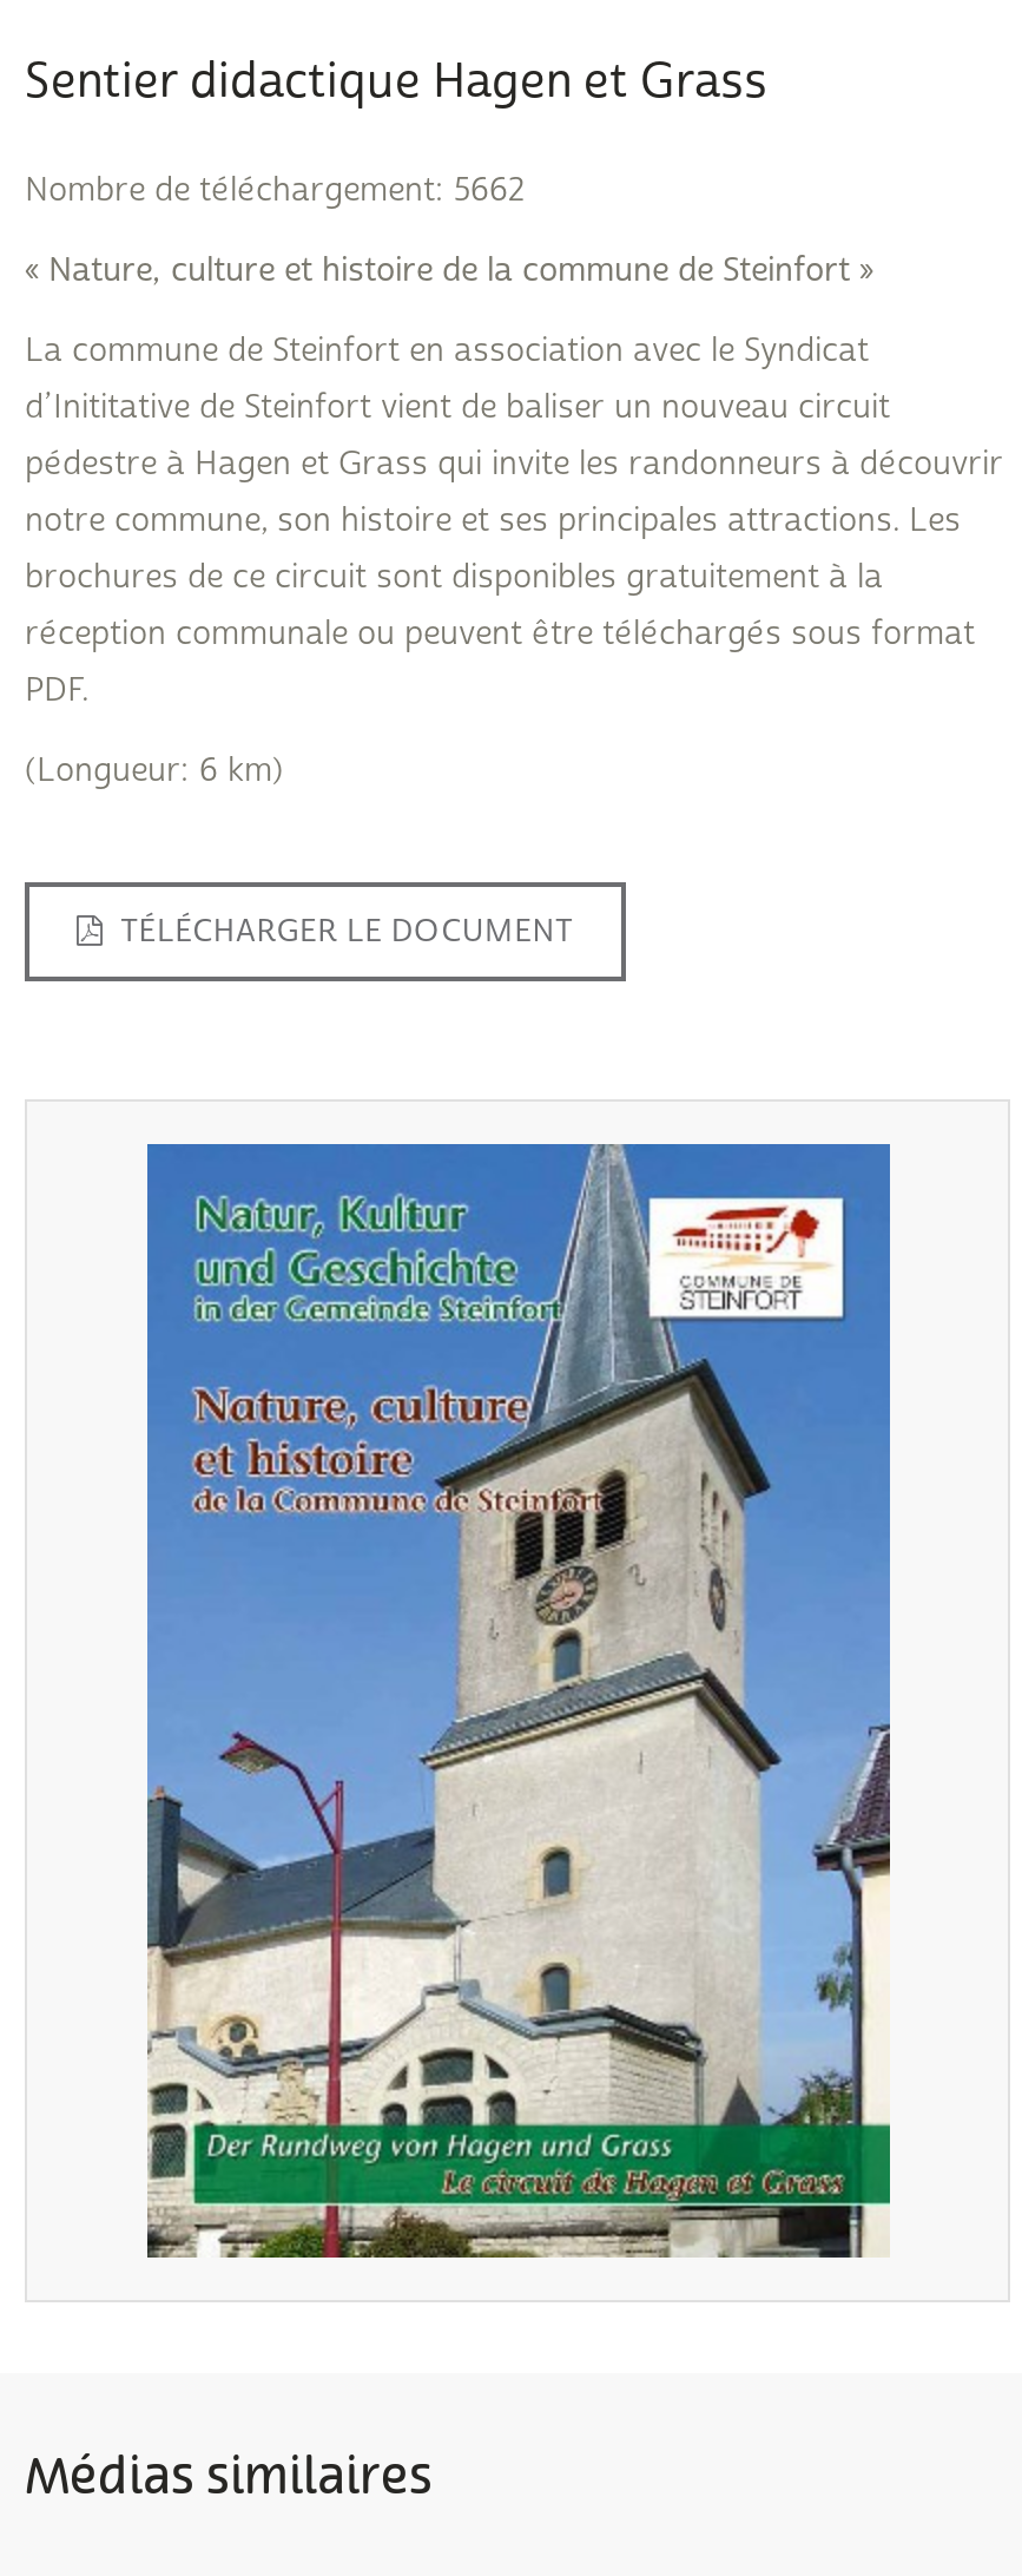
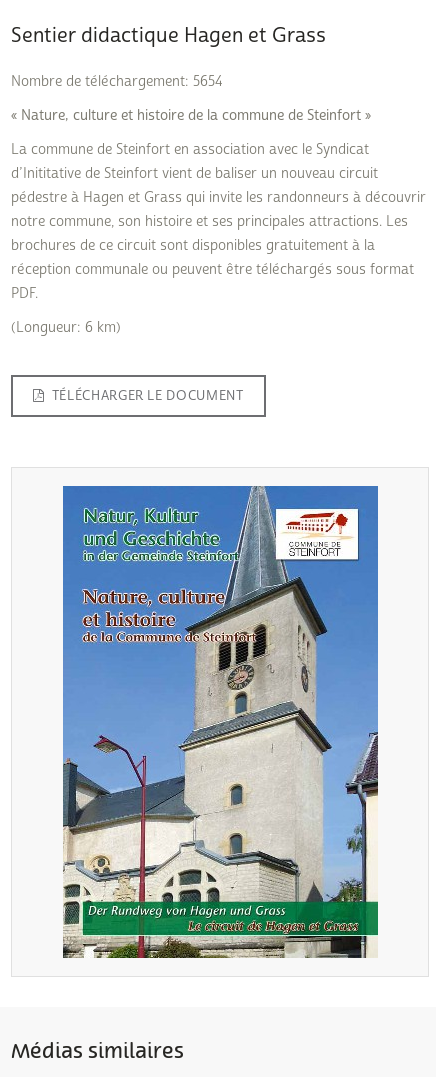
- Nombre de téléchargement: 5662
+ Nombre de téléchargement: 5654
